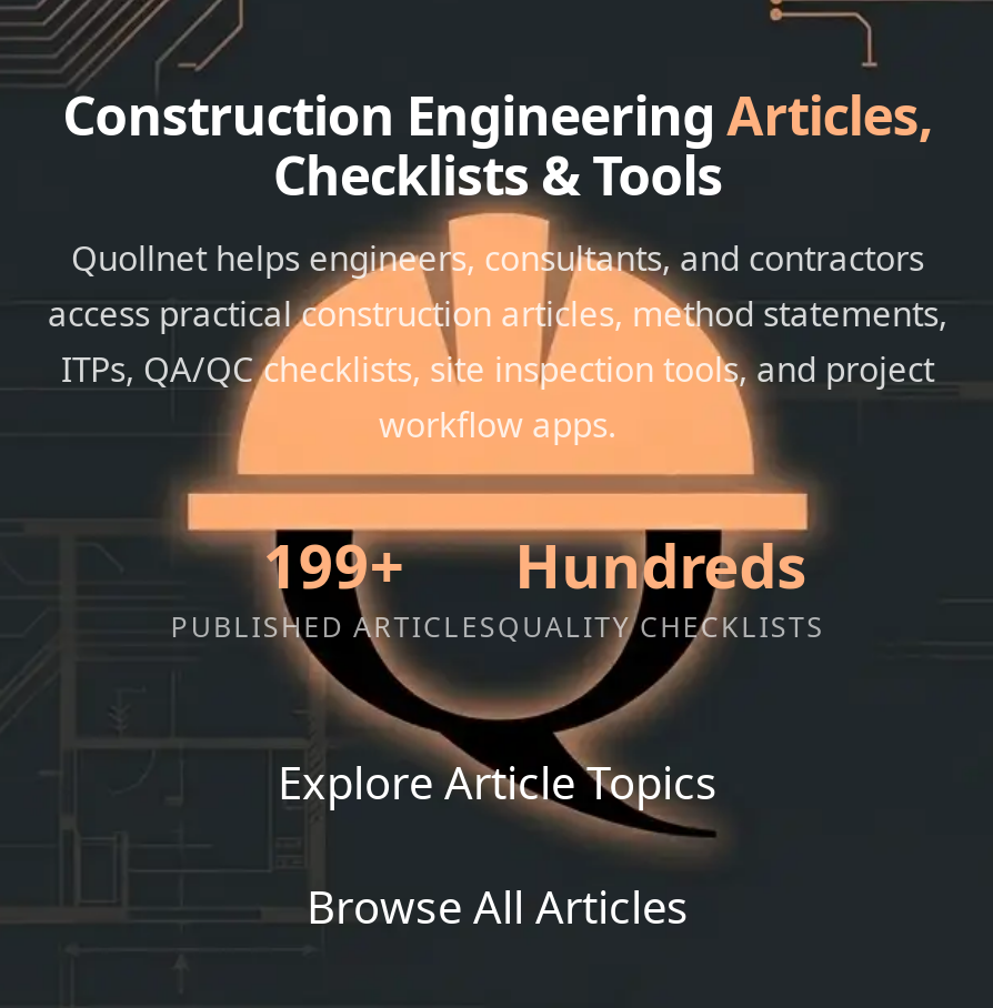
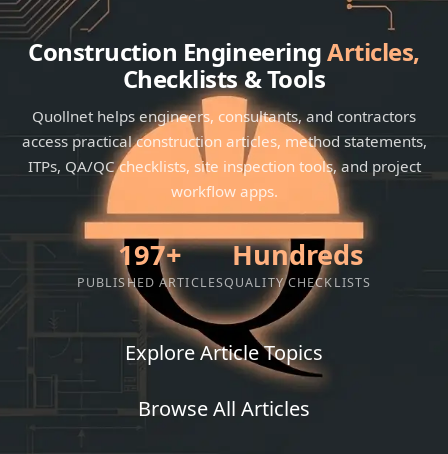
- 199+ Hundreds
+ 197+ Hundreds
